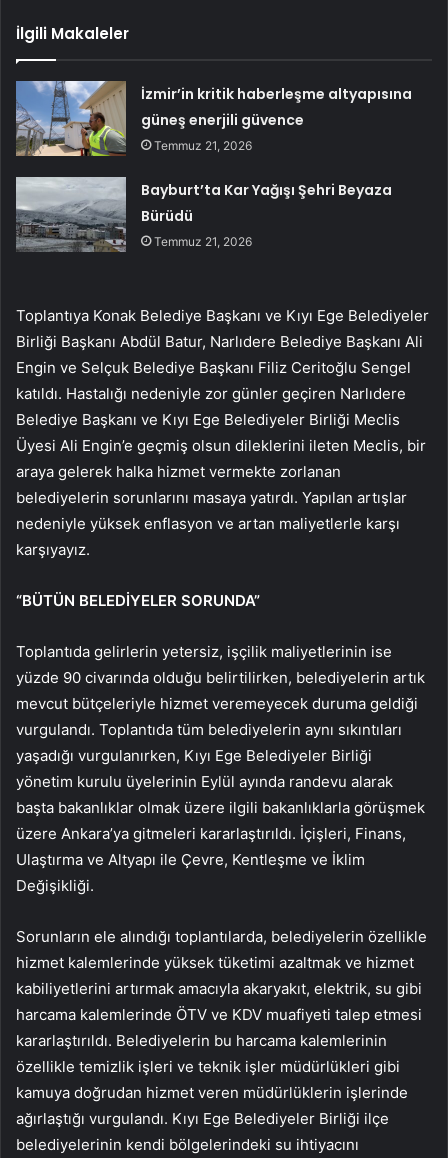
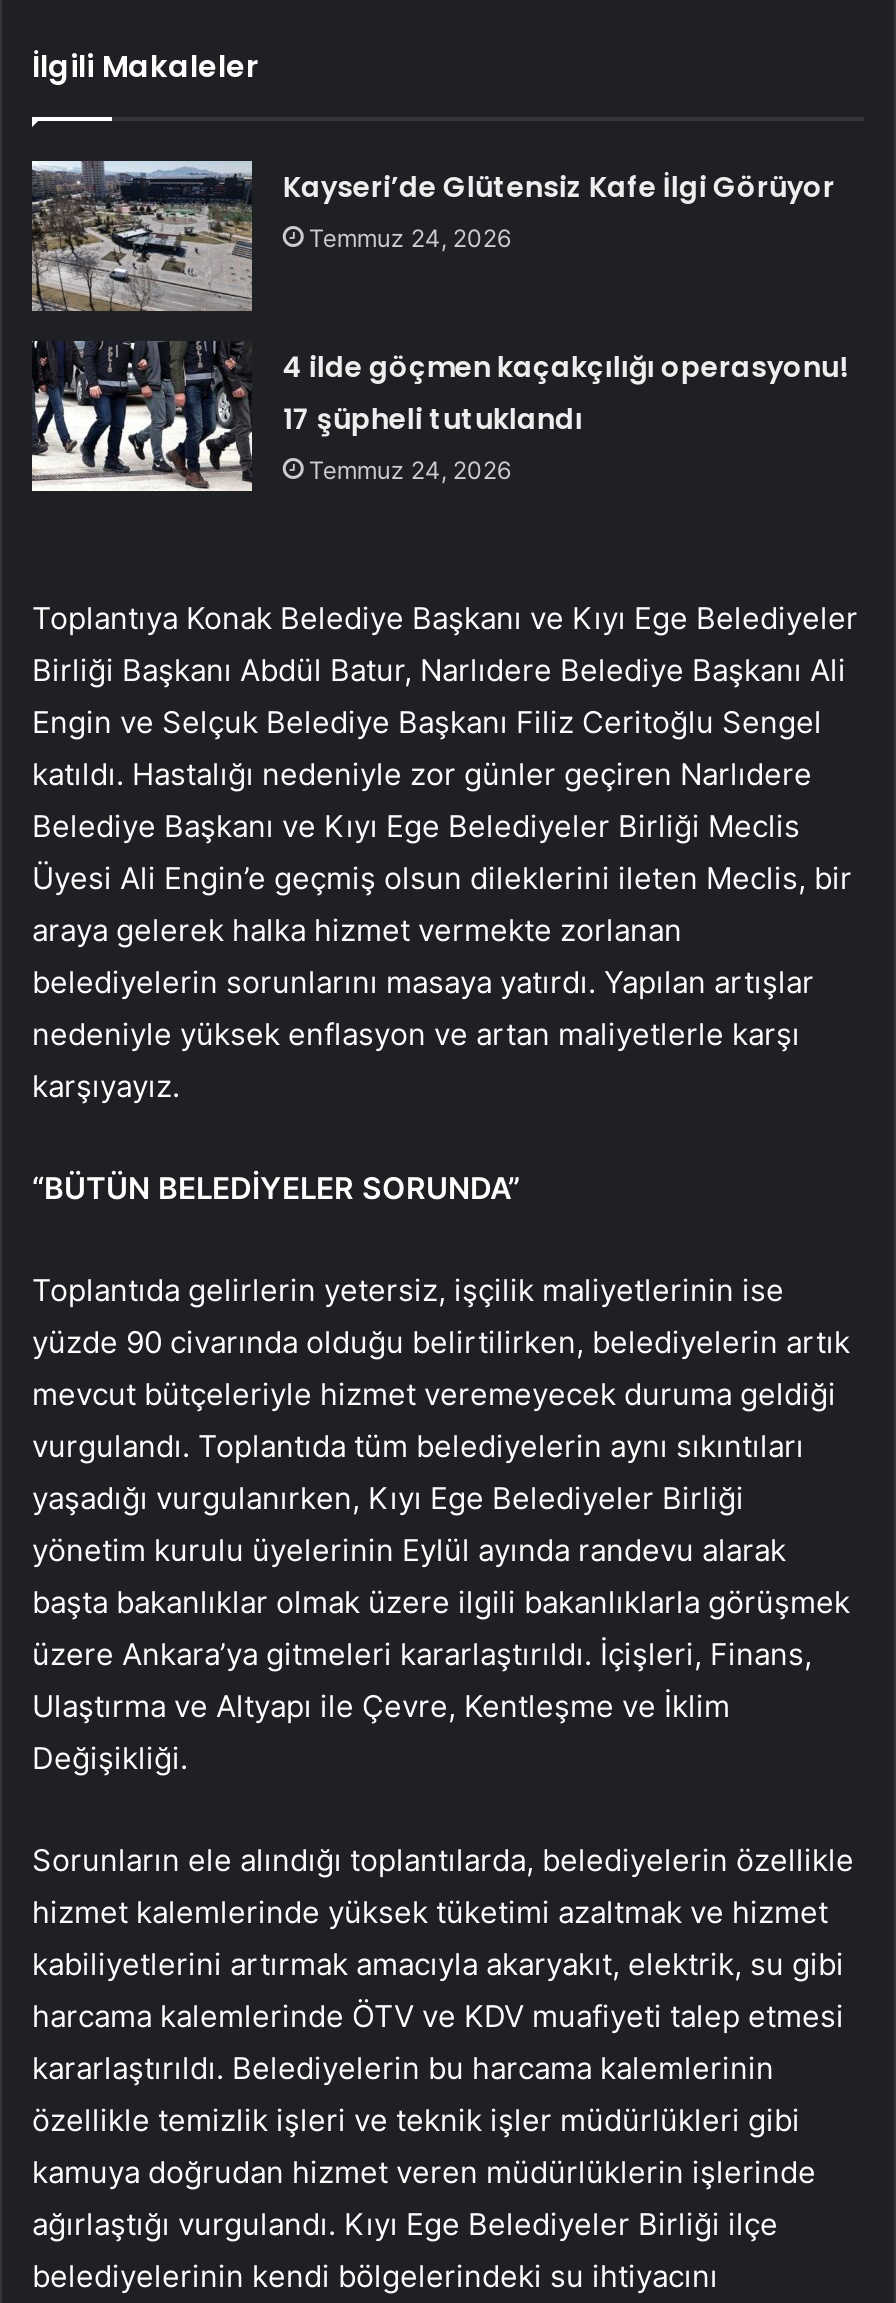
- [image]
- İzmir’in kritik haberleşme altyapısına
- güneş enerjili güvence
- Temmuz 21, 2026
+ [image]
+ Kayseri’de Glütensiz Kafe İlgi Görüyor
+ Temmuz 24, 2026

- [image]
- Bayburt’ta Kar Yağışı Şehri Beyaza
- Bürüdü
- Temmuz 21, 2026
+ [image]
+ 4 ilde göçmen kaçakçılığı operasyonu!
+ 17 şüpheli tutuklandı
+ Temmuz 24, 2026
